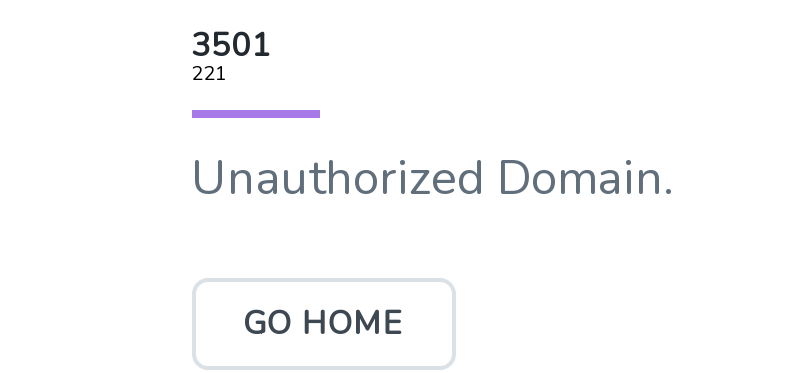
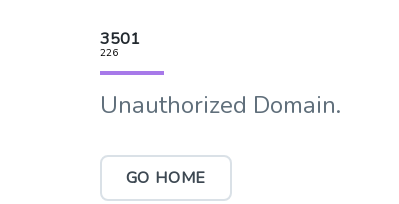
- 221
+ 226
